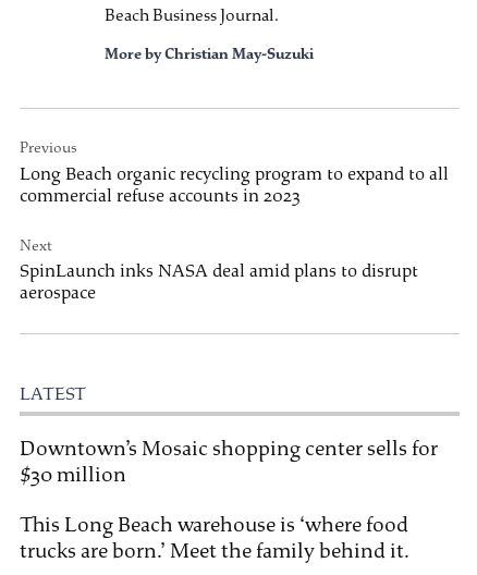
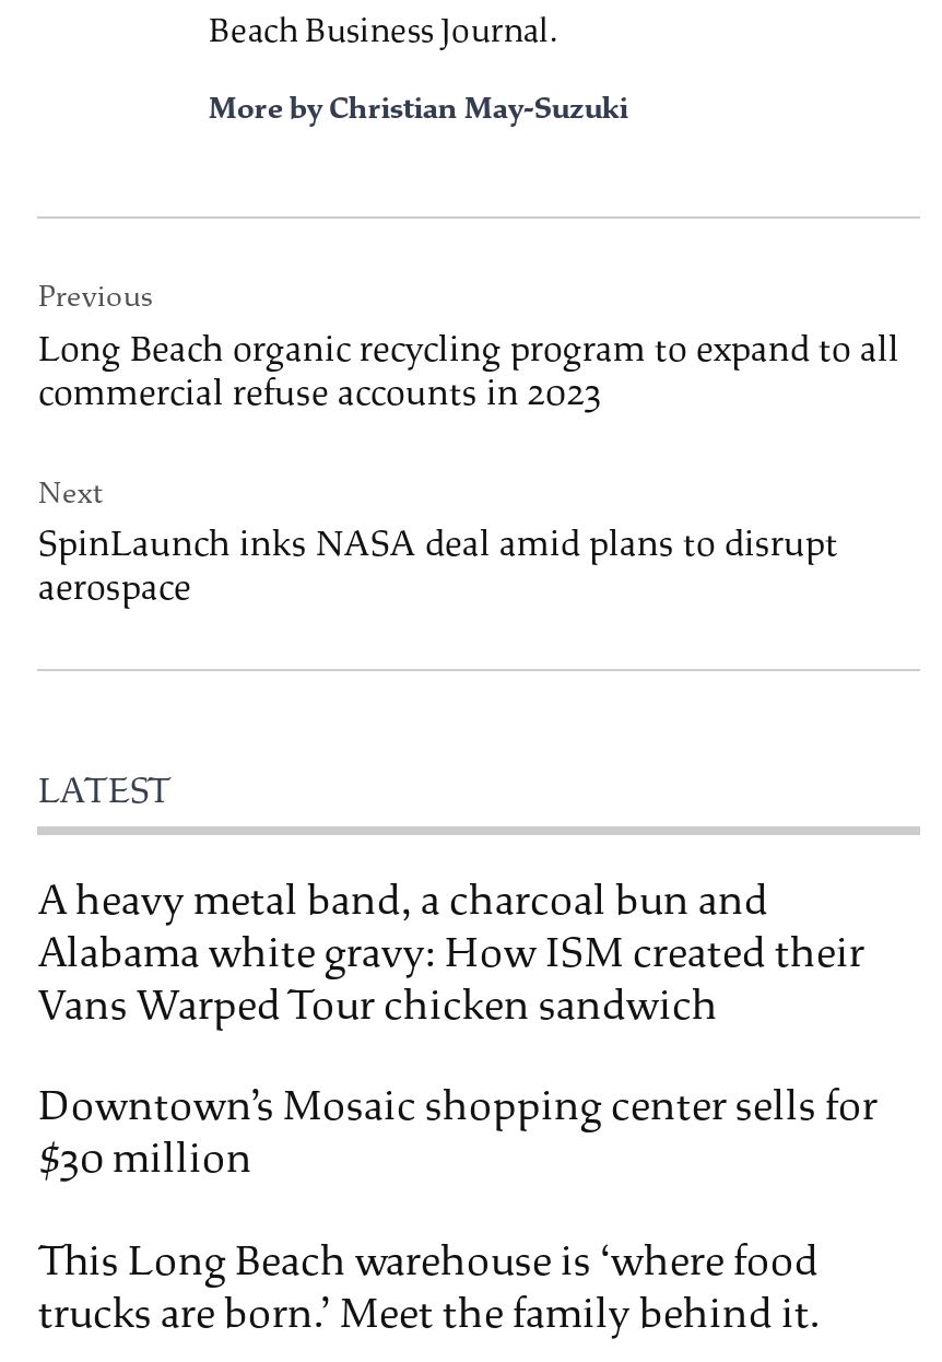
+ A heavy metal band, a charcoal bun and
+ Alabama white gravy: How ISM created their
+ Vans Warped Tour chicken sandwich
